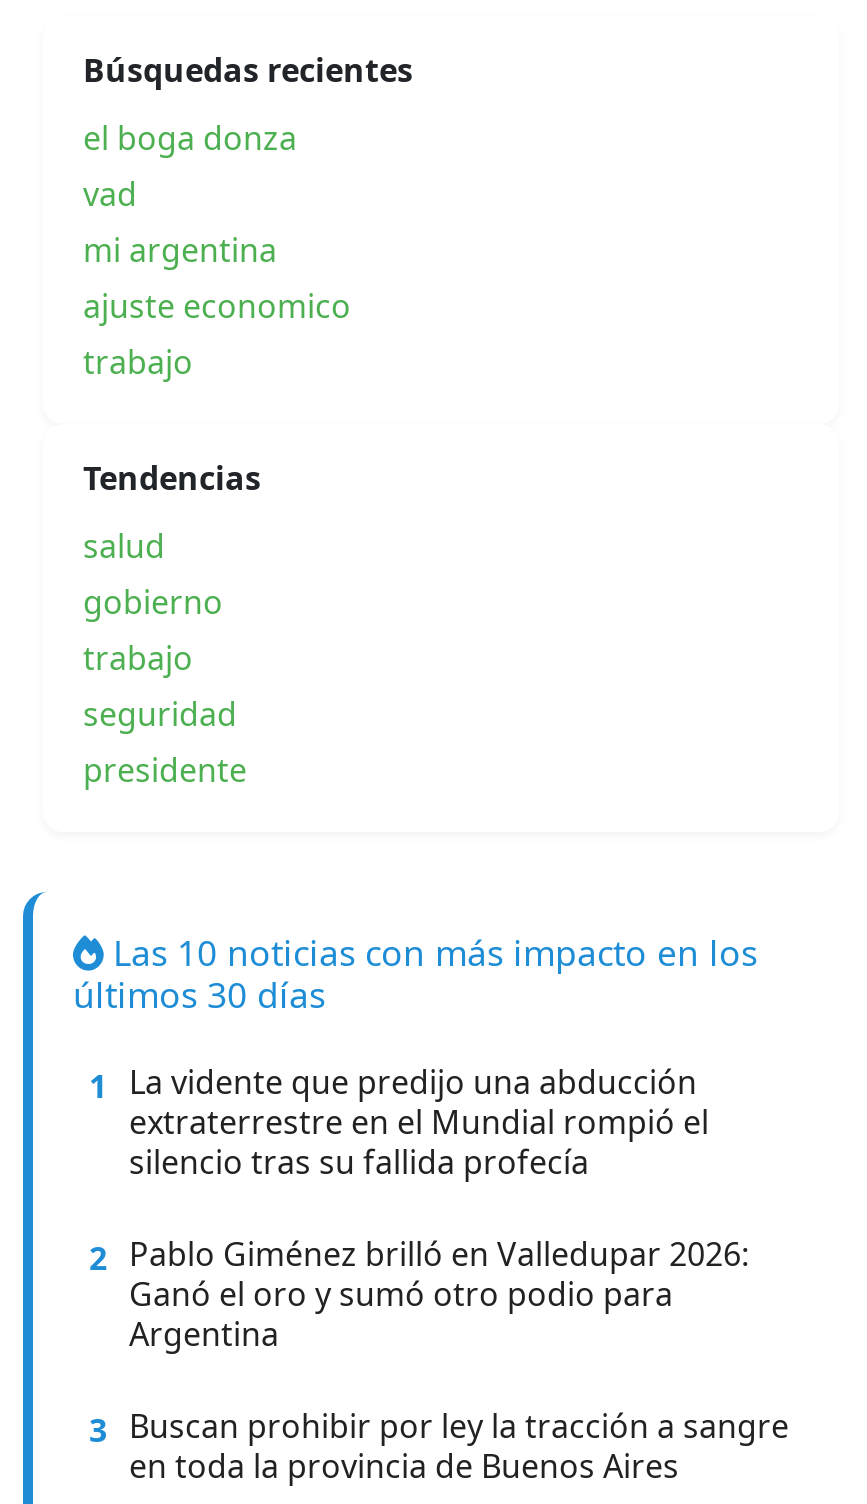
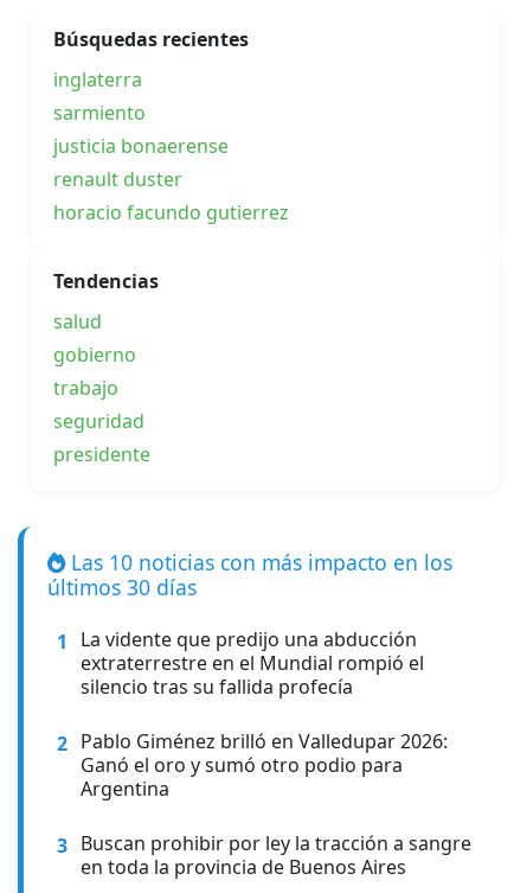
- el boga donza
- vad
- mi argentina
- ajuste economico
- trabajo
+ inglaterra
+ sarmiento
+ justicia bonaerense
+ renault duster
+ horacio facundo gutierrez
